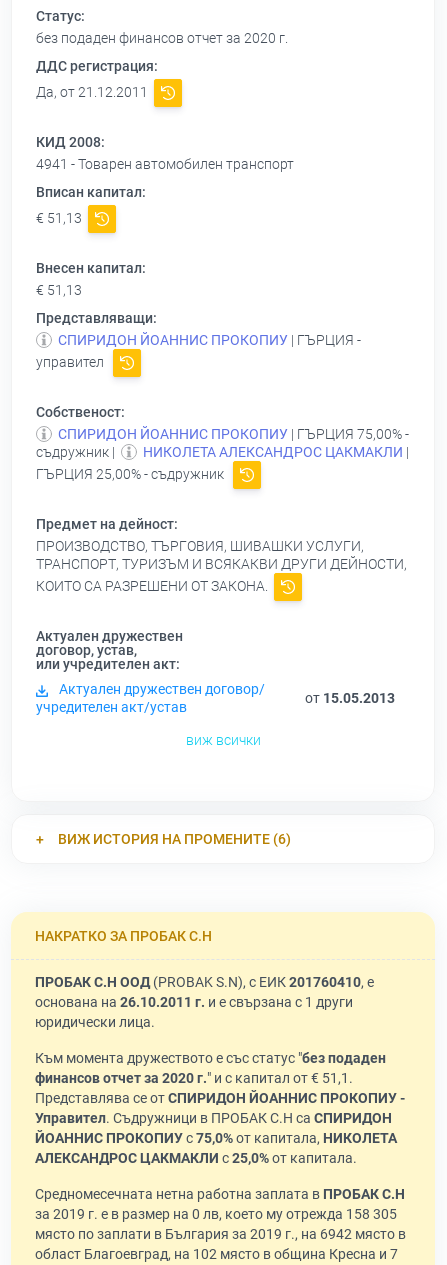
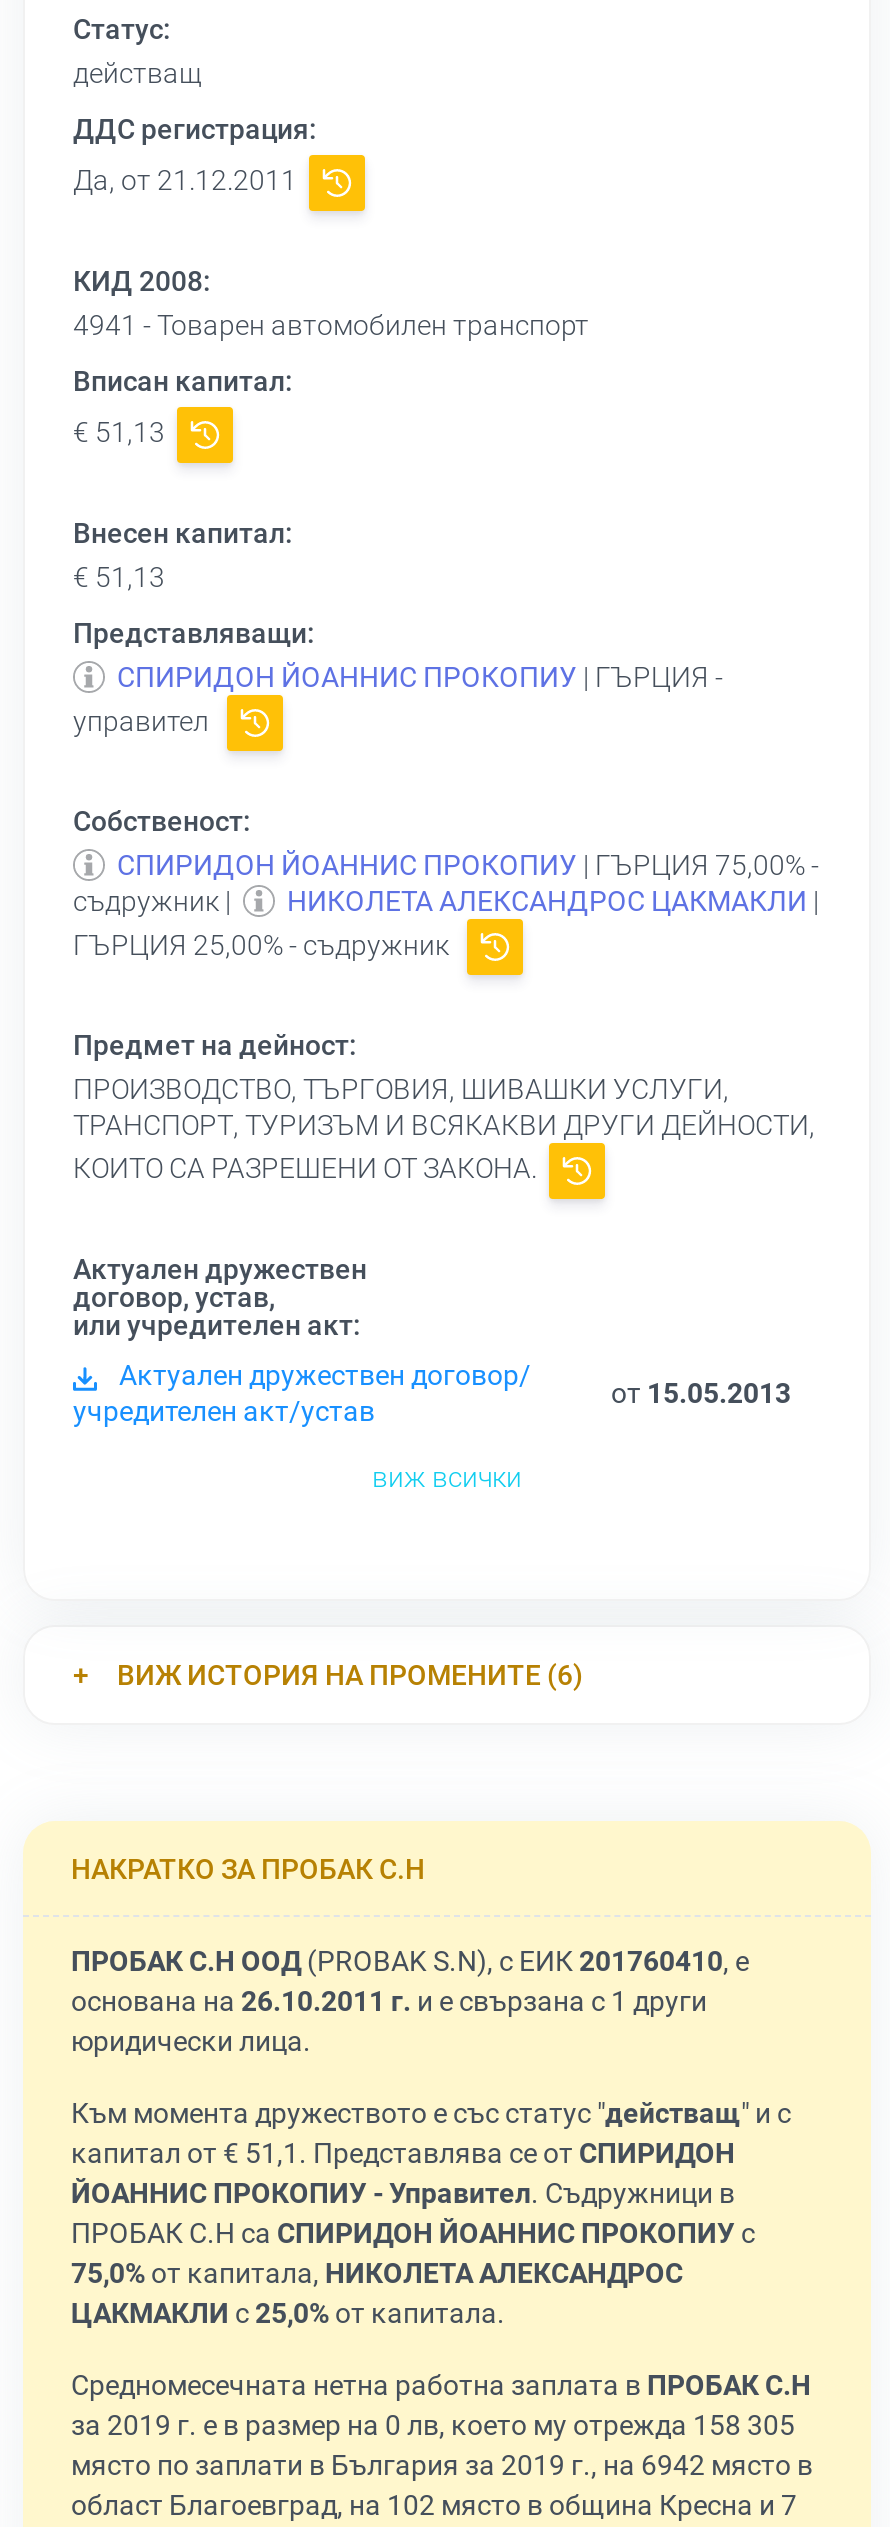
- без подаден финансов отчет за 2020 г.
+ действащ

- Към момента дружеството е със статус " без подаден
- финансов отчет за 2020 г." и с капитал от € 51,1.
- Представлява се от СПИРИДОН ЙОАННИС ПРОКОПИУ -
- Управител. Съдружници в ПРОБАК С.Н са СПИРИДОН
- ЙОАННИС ПРОКОПИУ с 75,0% от капитала, НИКОЛЕТА
- АЛЕКСАНДРОС ЦАКМАКЛИ с 25,0% от капитала.
+ Към момента дружеството е със статус " действащ" и с
+ капитал от € 51,1. Представлява се от СПИРИДОН
+ ЙОАННИС ПРОКОПИУ - Управител. Съдружници в
+ ПРОБАК С.Н са СПИРИДОН ЙОАННИС ПРОКОПИУ с
+ 75,0% от капитала, НИКОЛЕТА АЛЕКСАНДРОС
+ ЦАКМАКЛИ с 25,0% от капитала.
